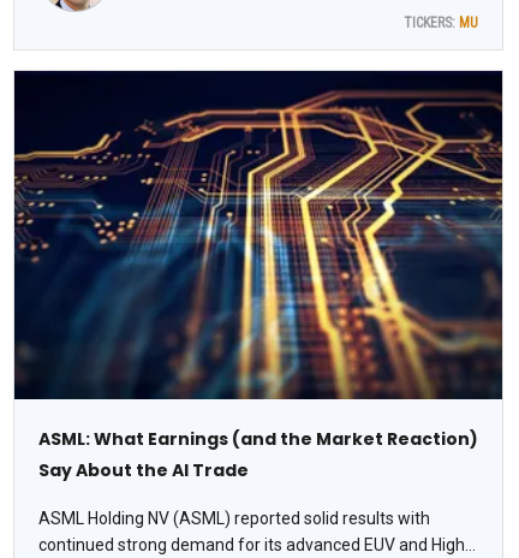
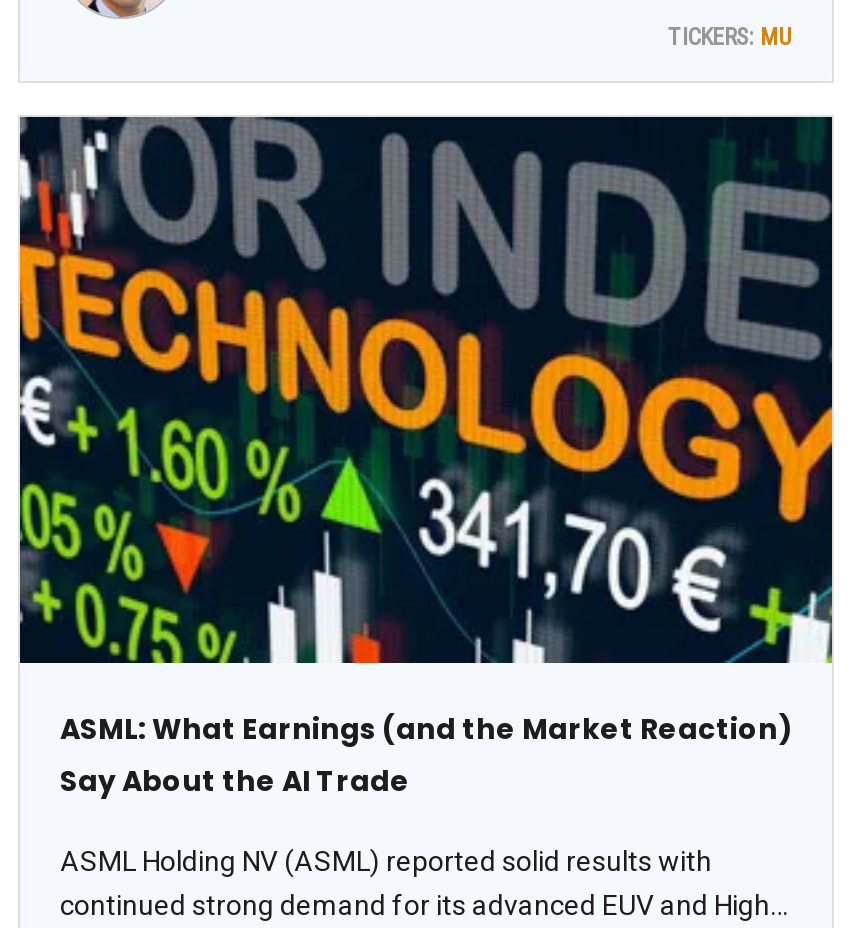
- [image]
+ [image]
